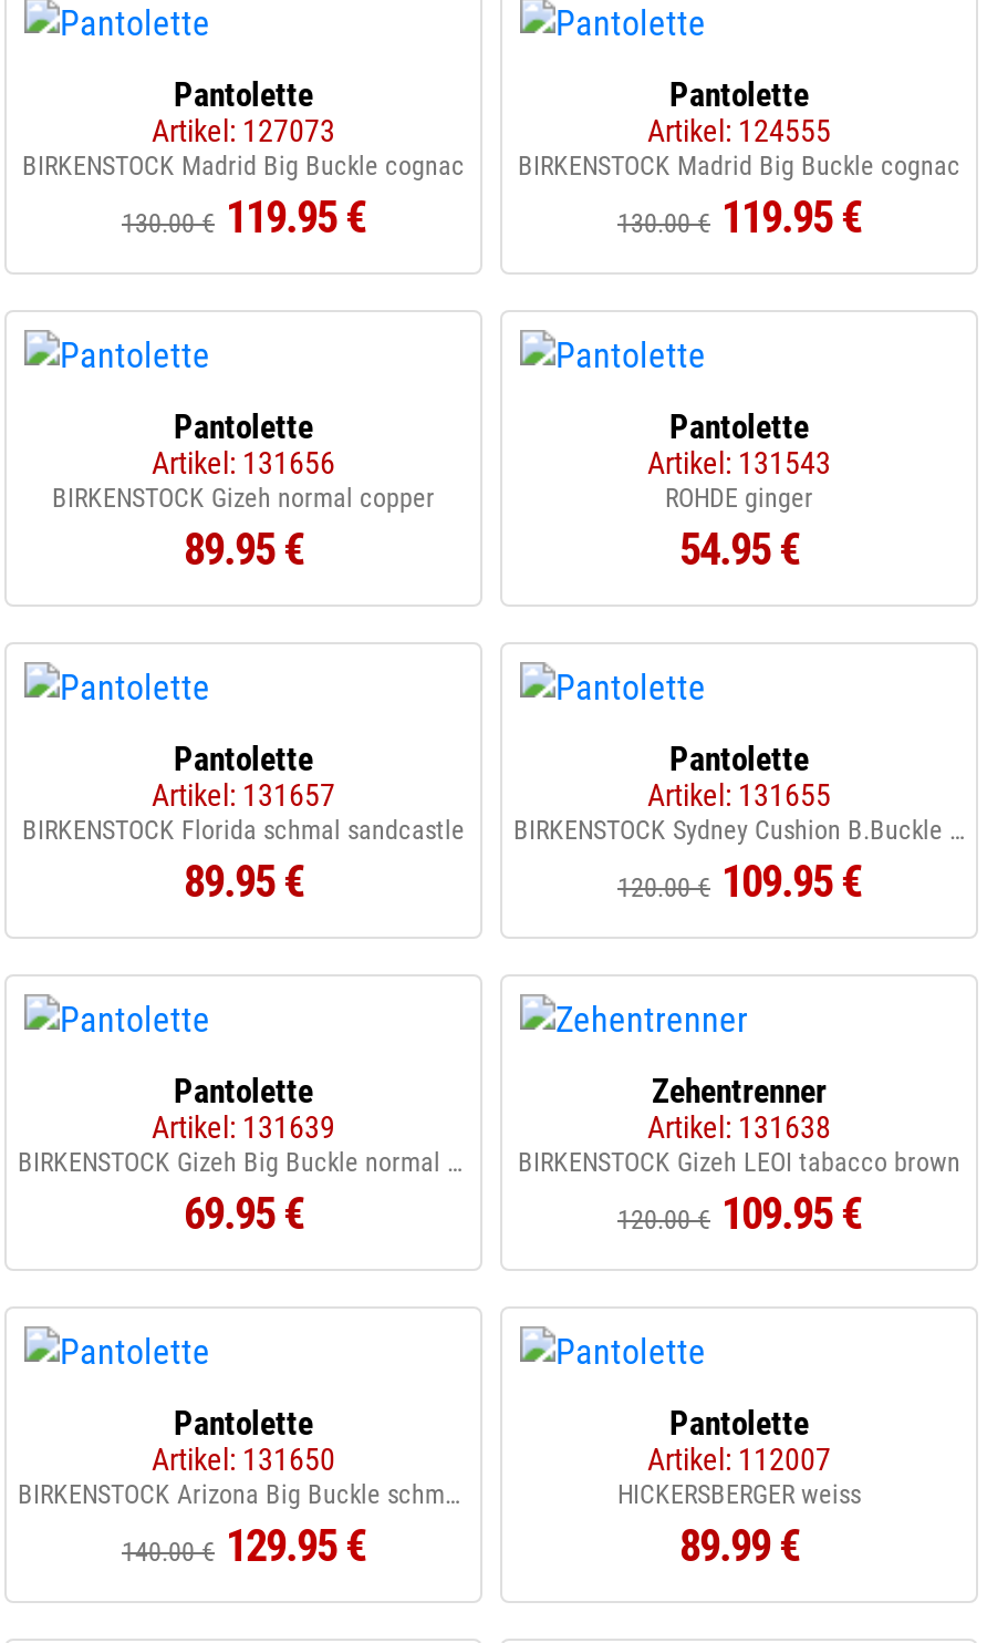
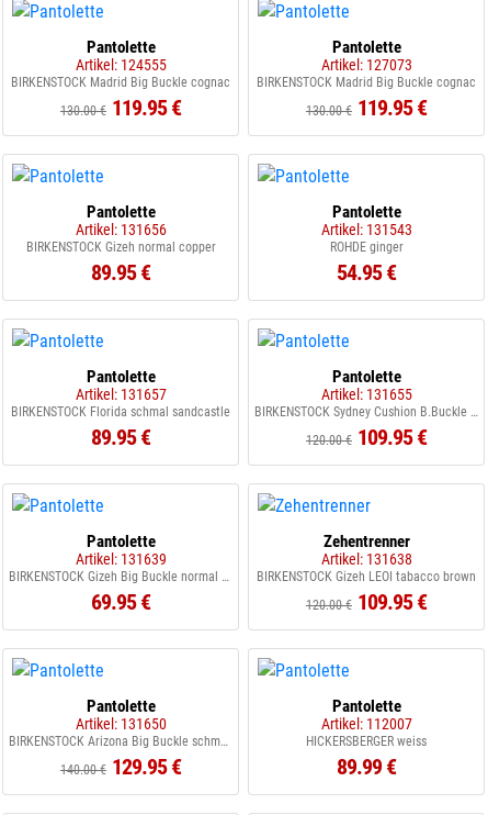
- Artikel: 127073
+ Artikel: 124555

- Artikel: 124555
+ Artikel: 127073
